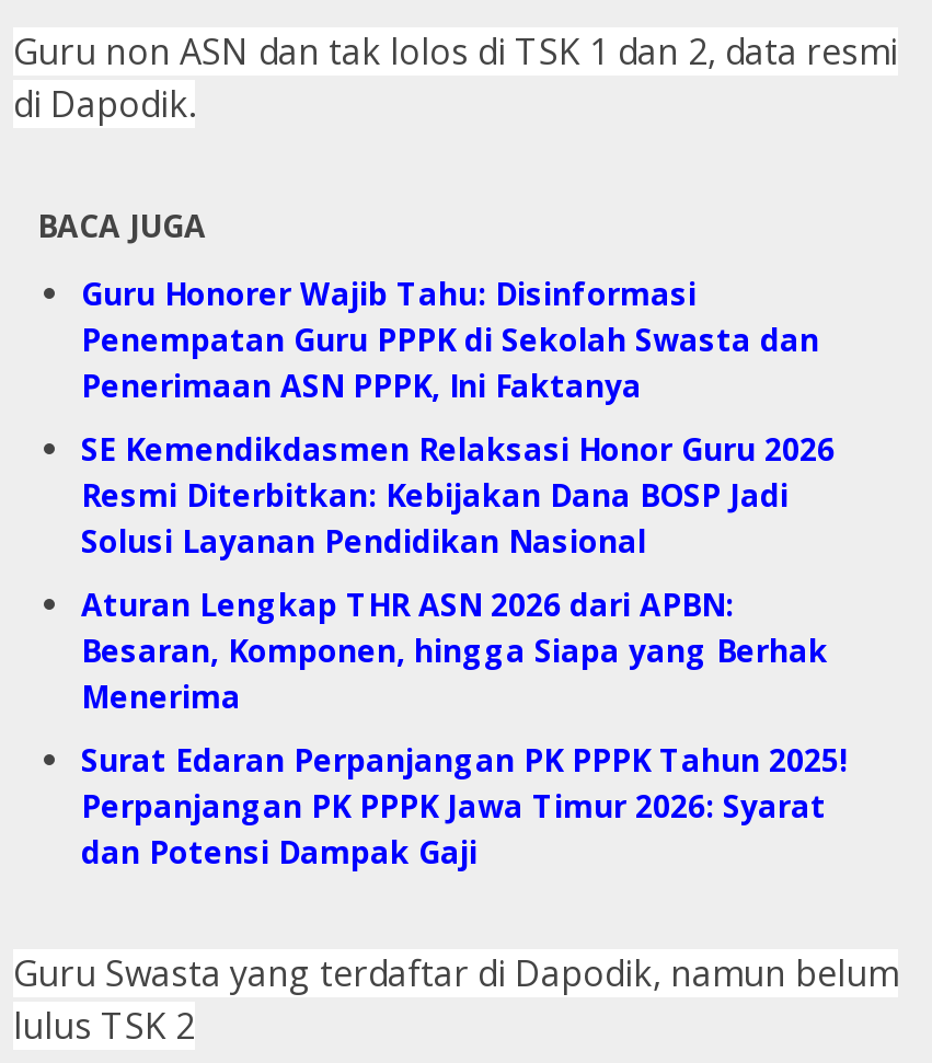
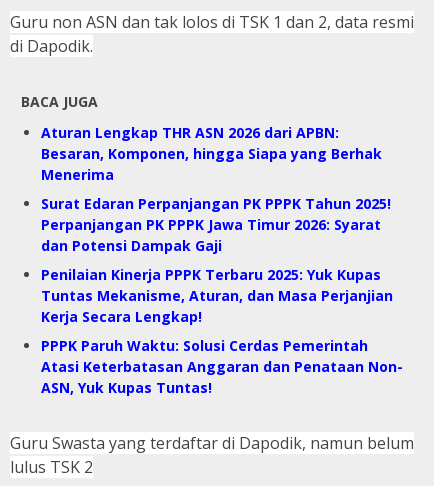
- Guru Honorer Wajib Tahu: Disinformasi
- Penempatan Guru PPPK di Sekolah Swasta dan
- Penerimaan ASN PPPK, Ini Faktanya
- SE Kemendikdasmen Relaksasi Honor Guru 2026
- Resmi Diterbitkan: Kebijakan Dana BOSP Jadi
- Solusi Layanan Pendidikan Nasional

moved up: Aturan Lengkap THR ASN 2026 dari APBN: | Besaran, Komponen, hingga Siapa yang Berhak | Menerima | Surat Edaran Perpanjangan PK PPPK Tahun 2025! | Perpanjangan PK PPPK Jawa Timur 2026: Syarat | dan Potensi Dampak Gaji

+ Penilaian Kinerja PPPK Terbaru 2025: Yuk Kupas
+ Tuntas Mekanisme, Aturan, dan Masa Perjanjian
+ Kerja Secara Lengkap!
+ PPPK Paruh Waktu: Solusi Cerdas Pemerintah
+ Atasi Keterbatasan Anggaran dan Penataan Non-
+ ASN, Yuk Kupas Tuntas!
